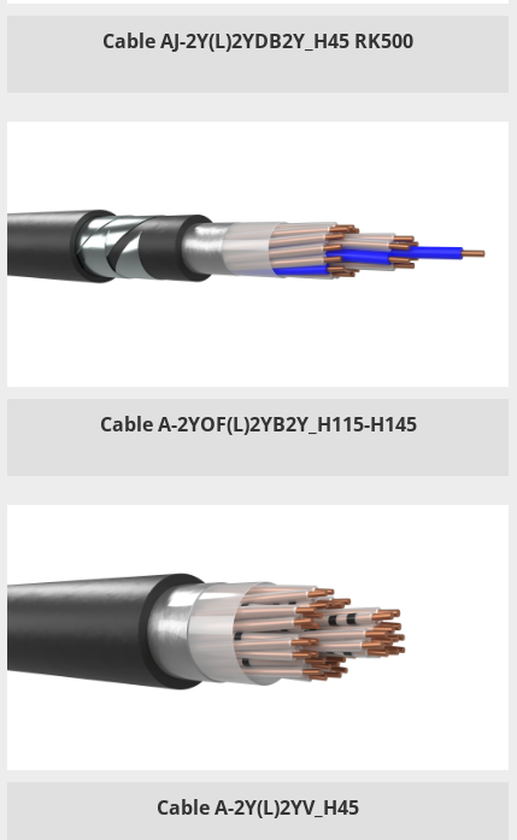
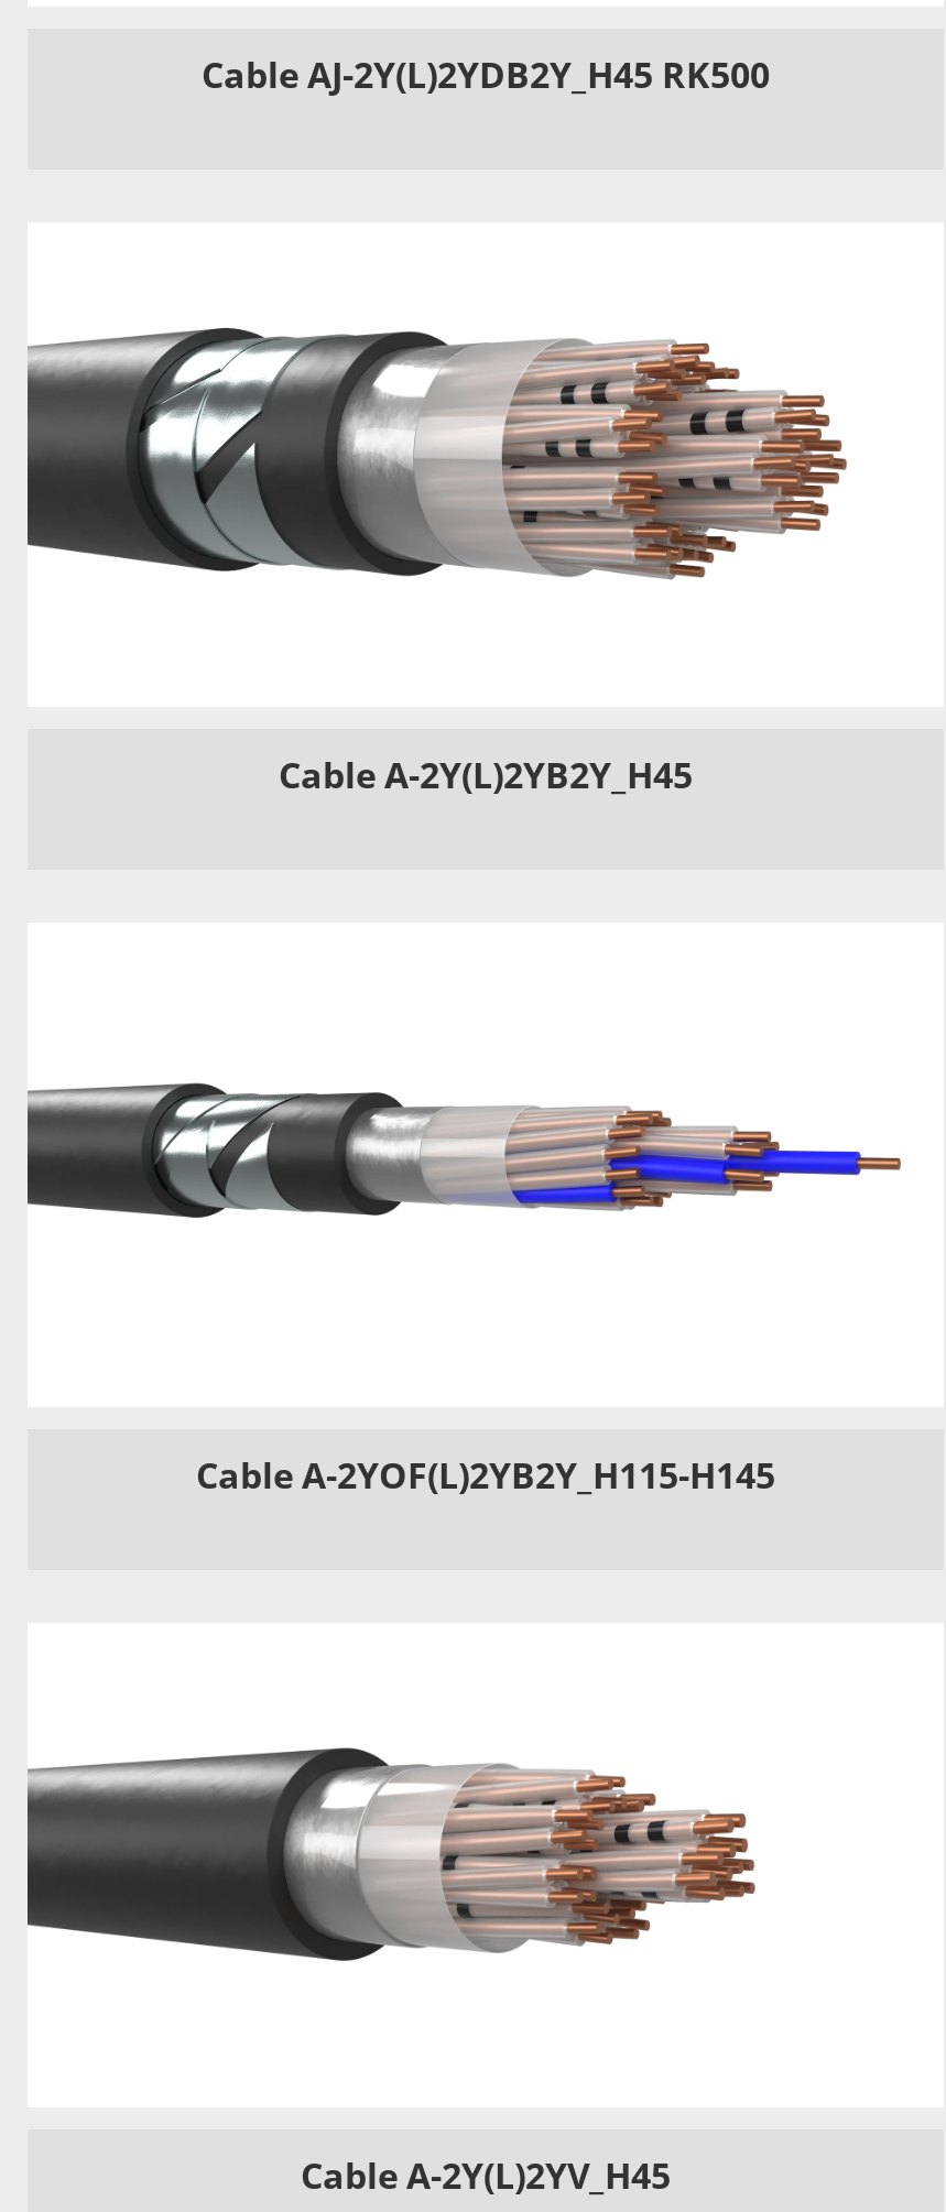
+ [image]

+ Cable A-2Y(L)2YB2Y_H45
